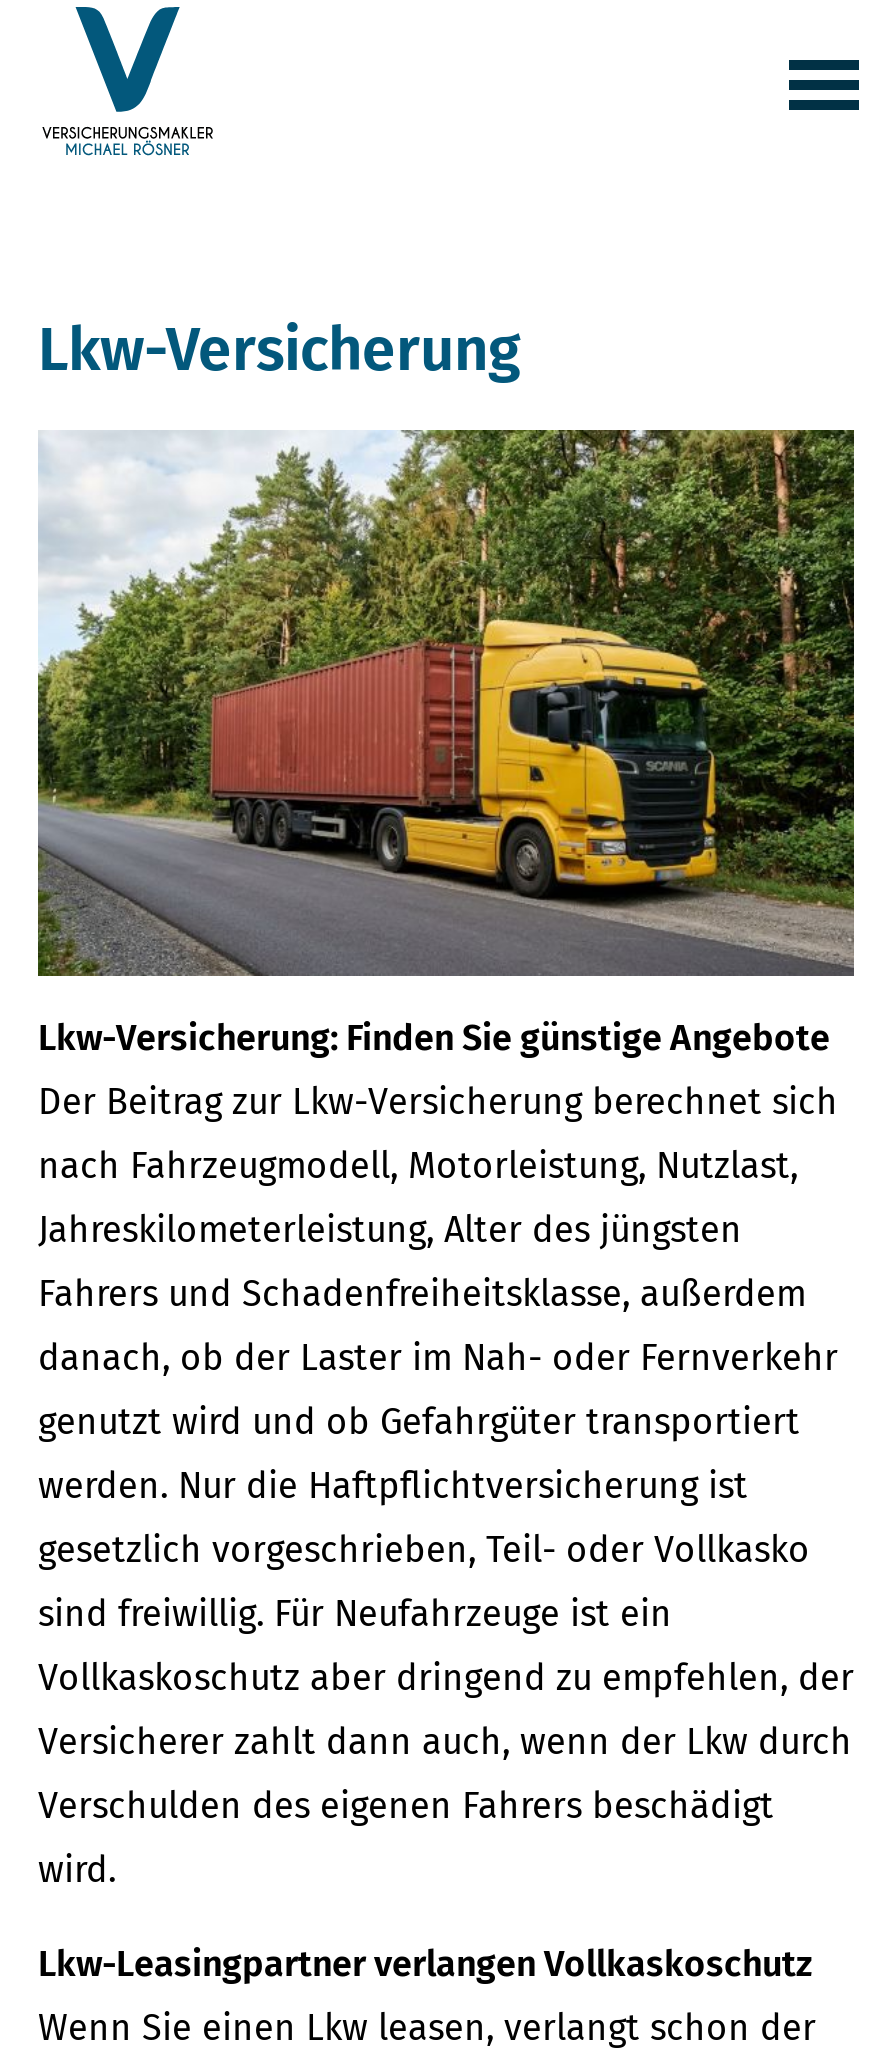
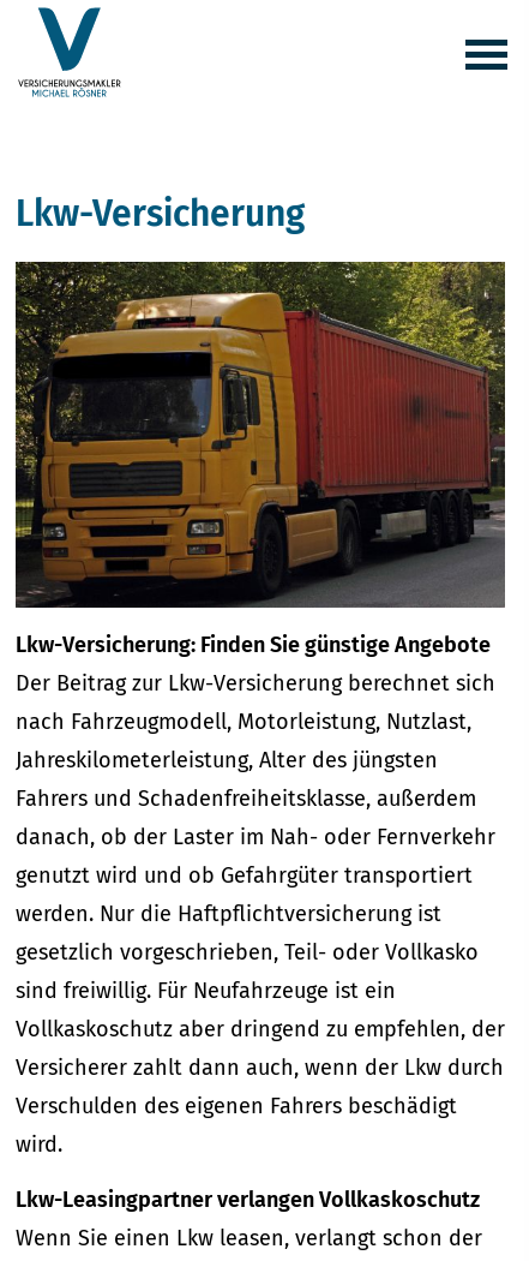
- [image]
+ [image]
